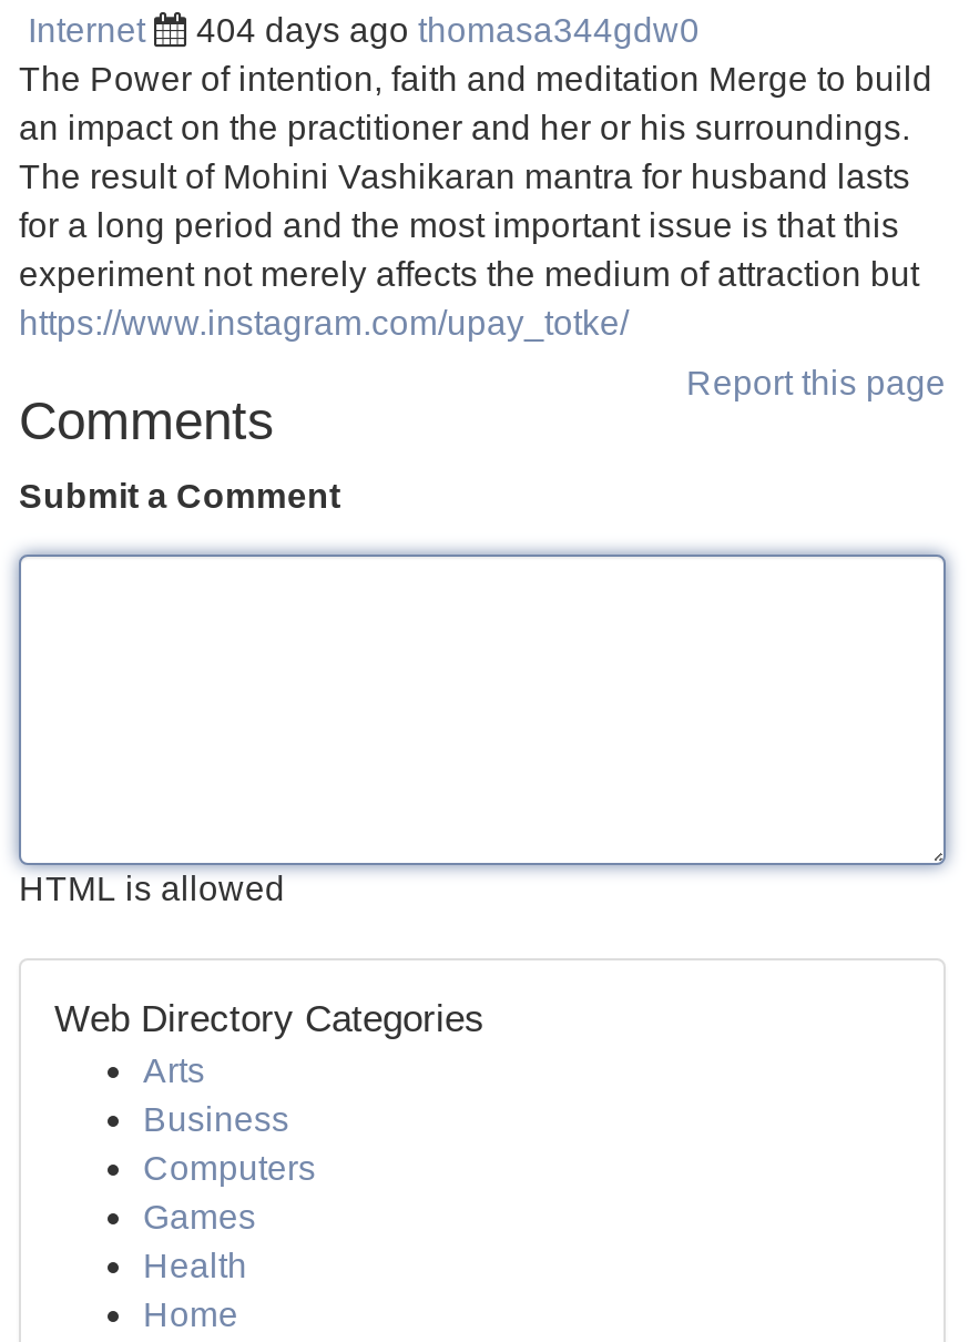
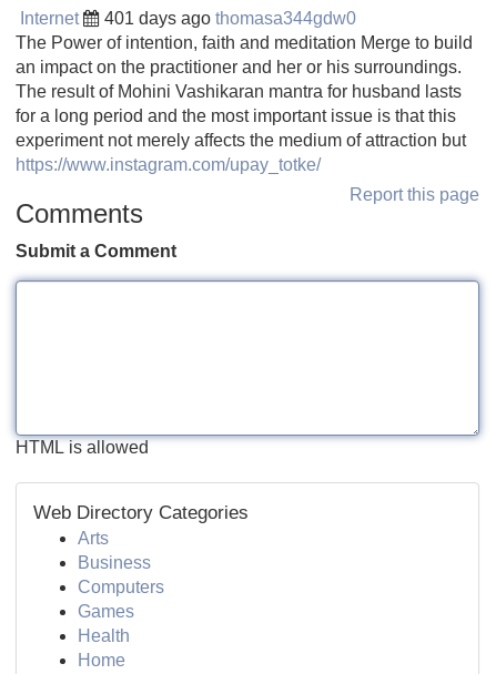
- 404 days ago thomasa344gdw0
+ 401 days ago thomasa344gdw0
